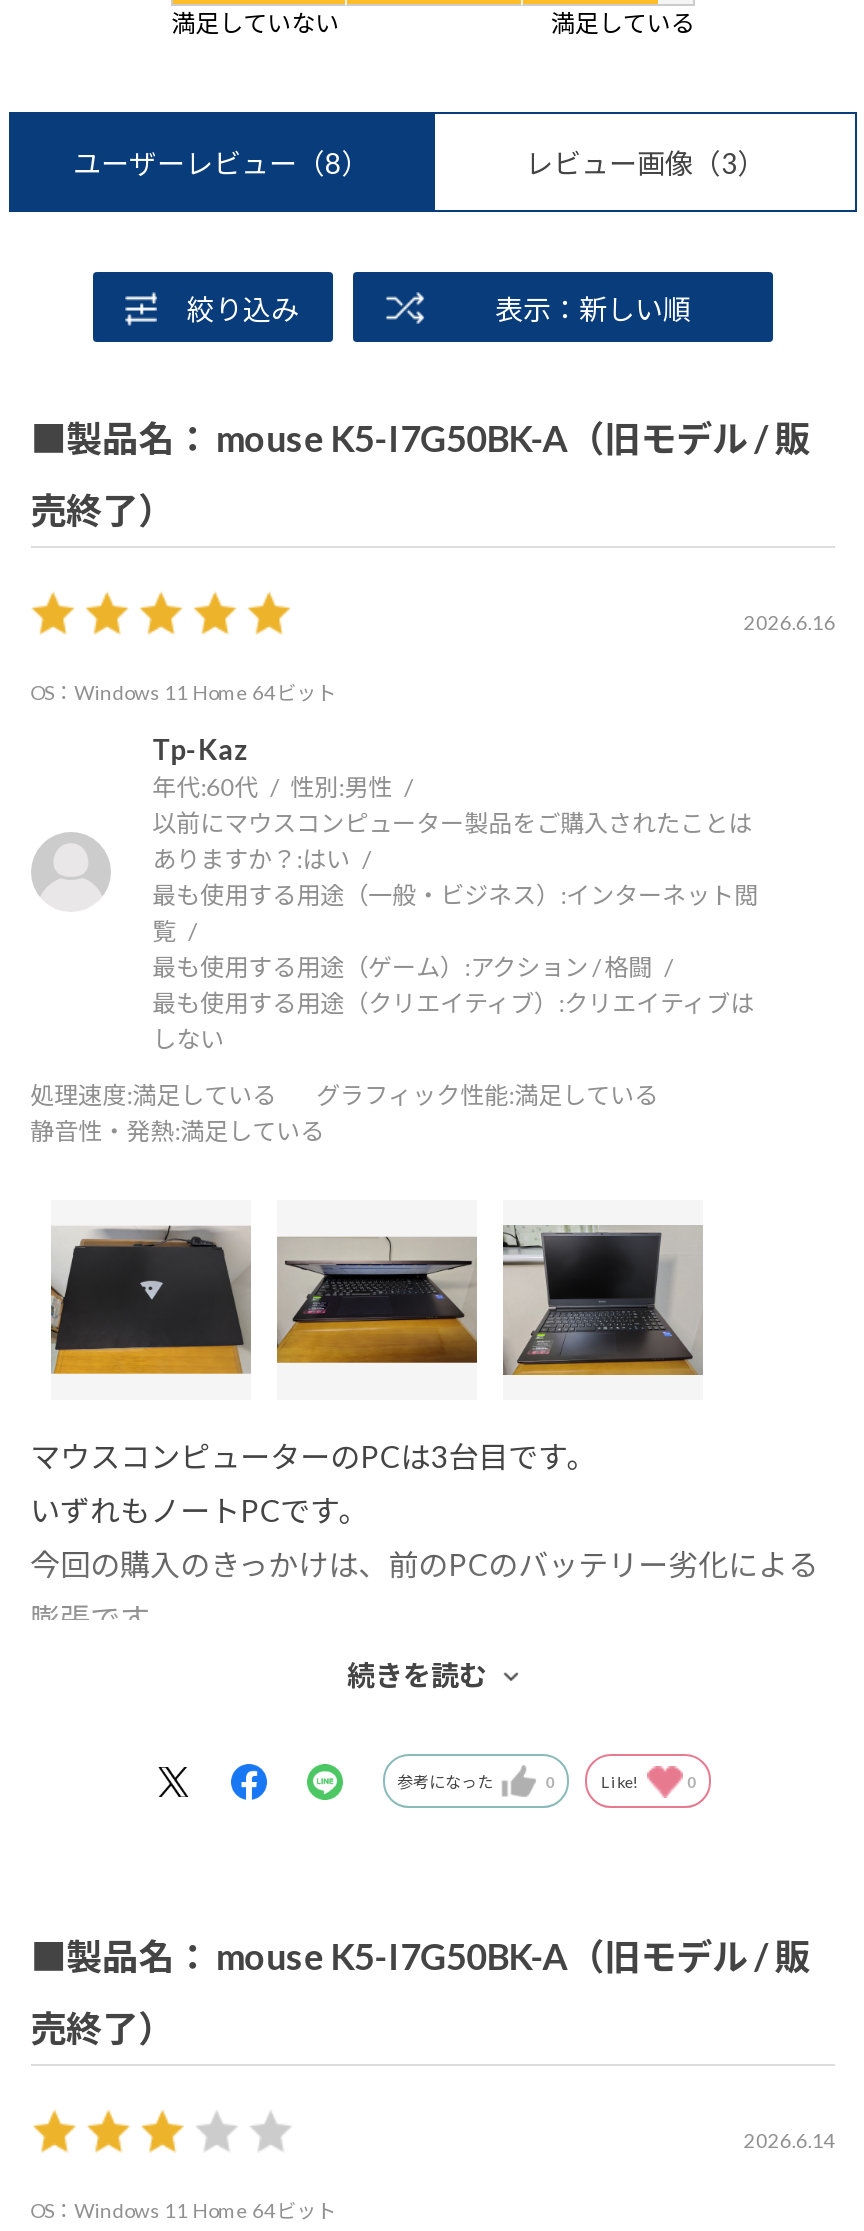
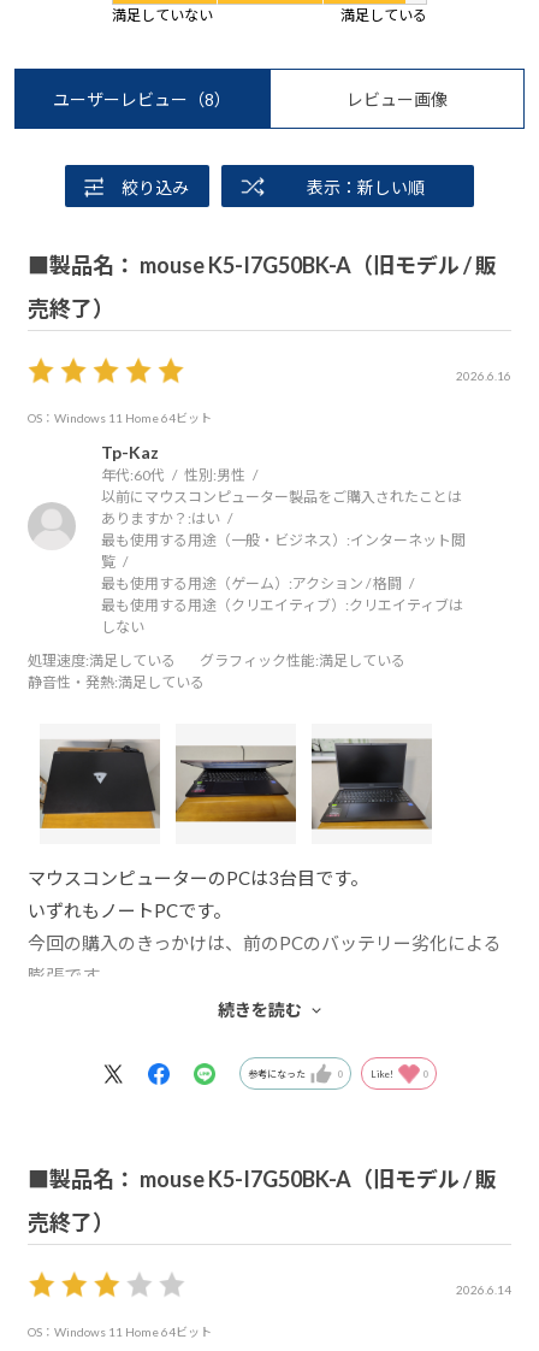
- レビュー画像（3）
+ レビュー画像
